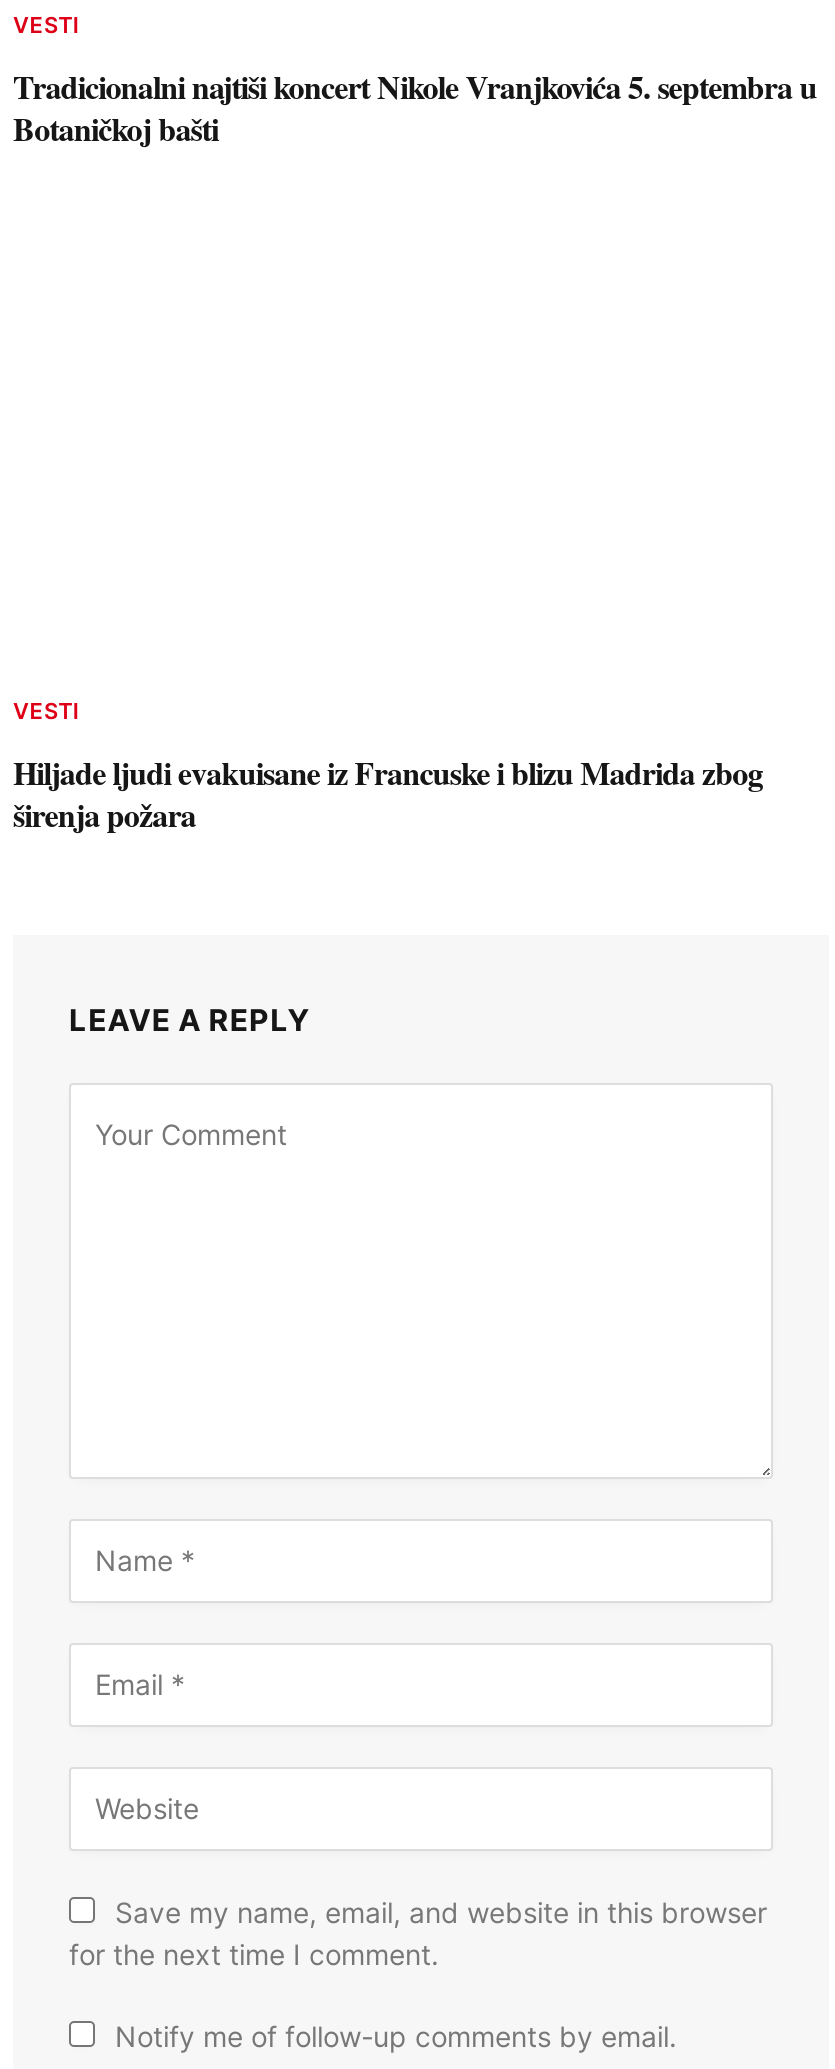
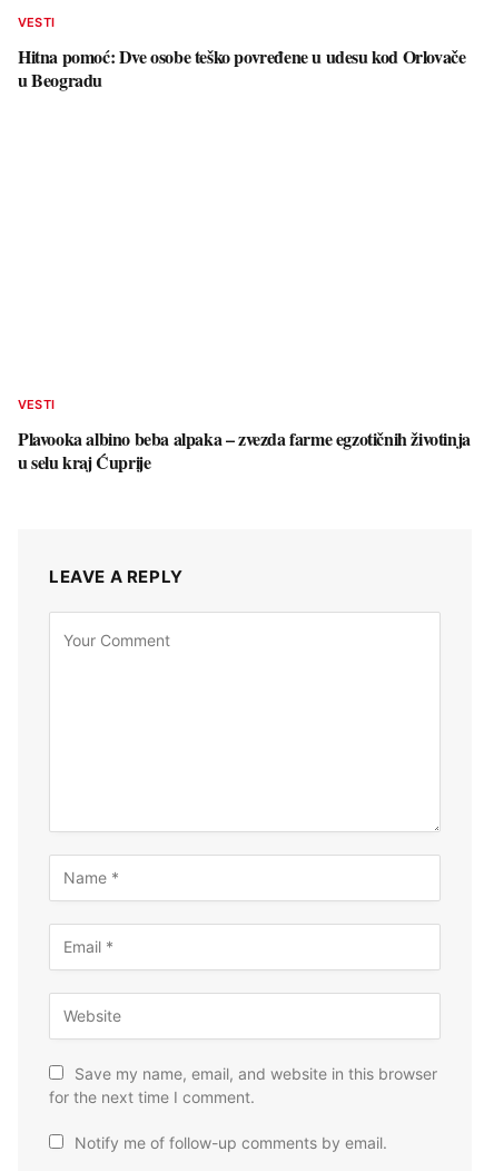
- Tradicionalni najtiši koncert Nikole Vranjkovića 5. septembra u
- Botaničkoj bašti
+ Hitna pomoć: Dve osobe teško povređene u udesu kod Orlovače
+ u Beogradu

- Hiljade ljudi evakuisane iz Francuske i blizu Madrida zbog
- širenja požara
+ Plavooka albino beba alpaka – zvezda farme egzotičnih životinja
+ u selu kraj Ćuprije
